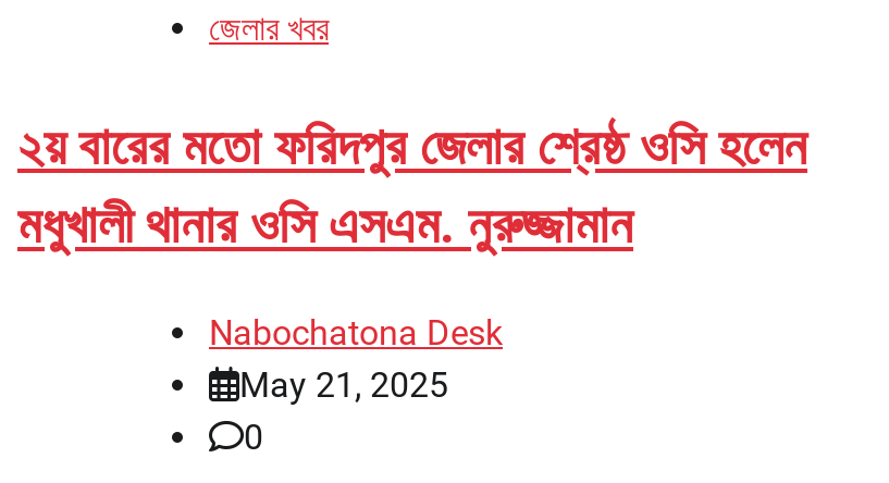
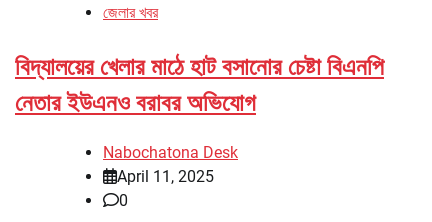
- ২য় বারের মতো ফরিদপুর জেলার শ্রেষ্ঠ ওসি হলেন
- মধুখালী থানার ওসি এসএম. নুরুজ্জামান
+ বিদ্যালয়ের খেলার মাঠে হাট বসানোর চেষ্টা বিএনপি
+ নেতার ইউএনও বরাবর অভিযোগ

- May 21, 2025
+ April 11, 2025
